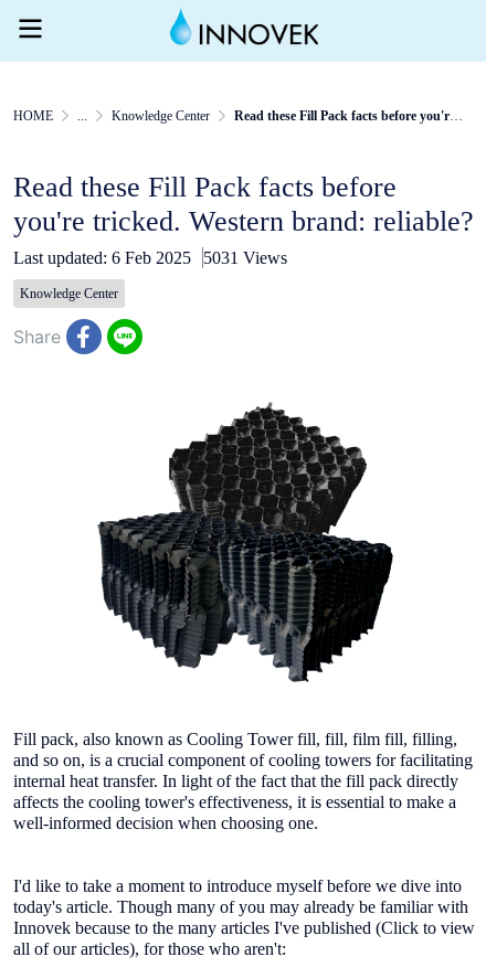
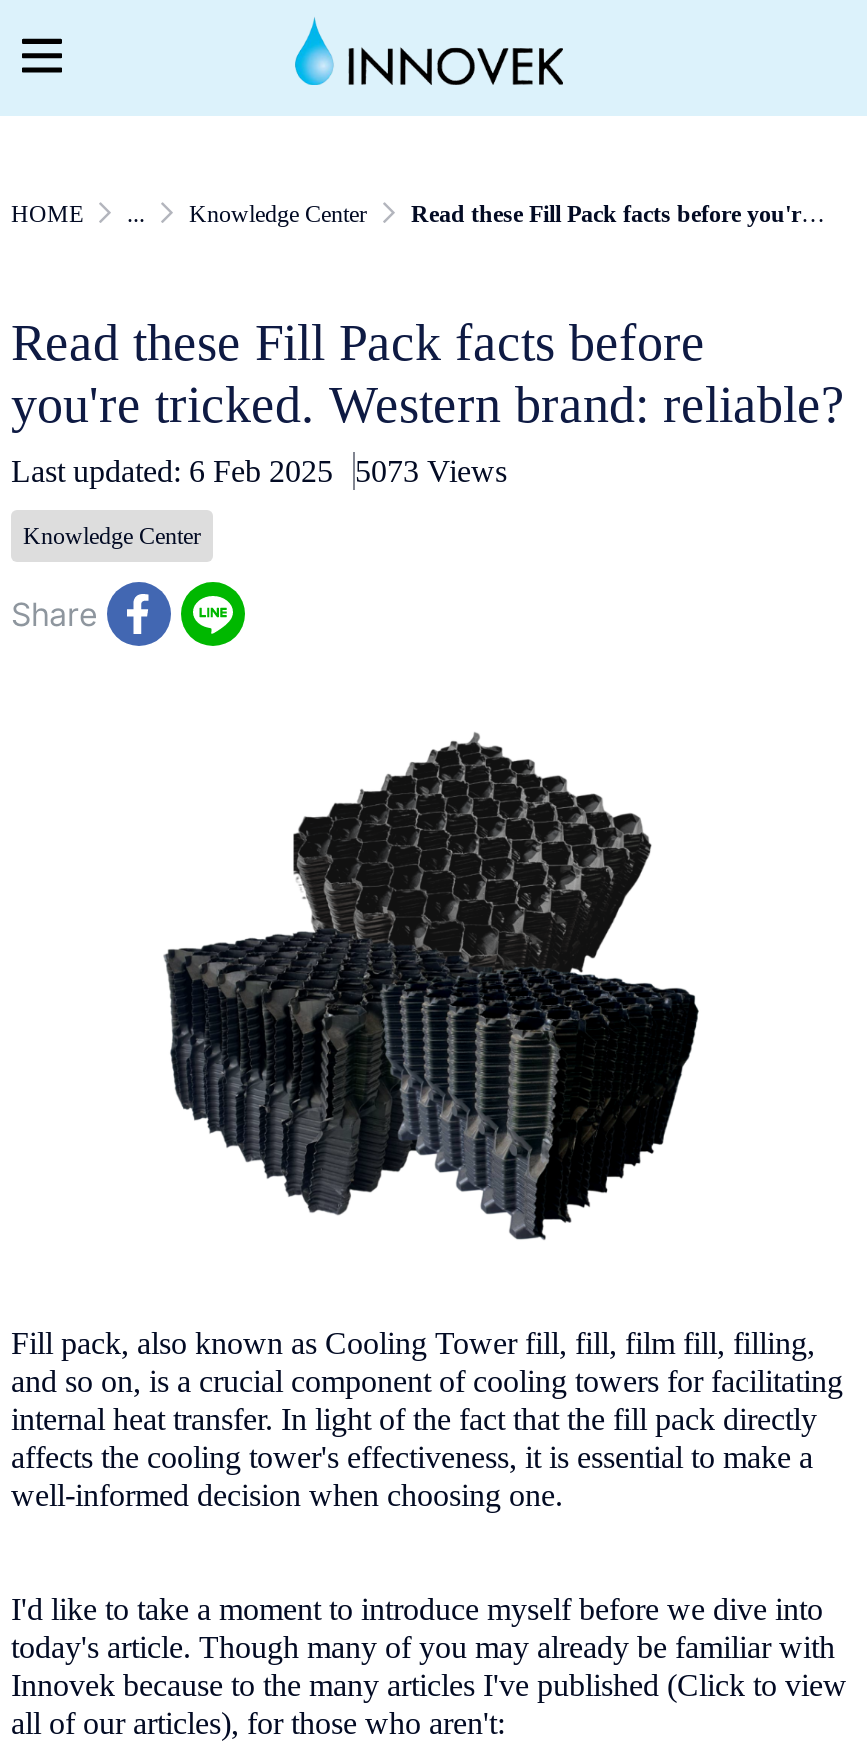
- Last updated: 6 Feb 2025 5031 Views
+ Last updated: 6 Feb 2025 5073 Views
